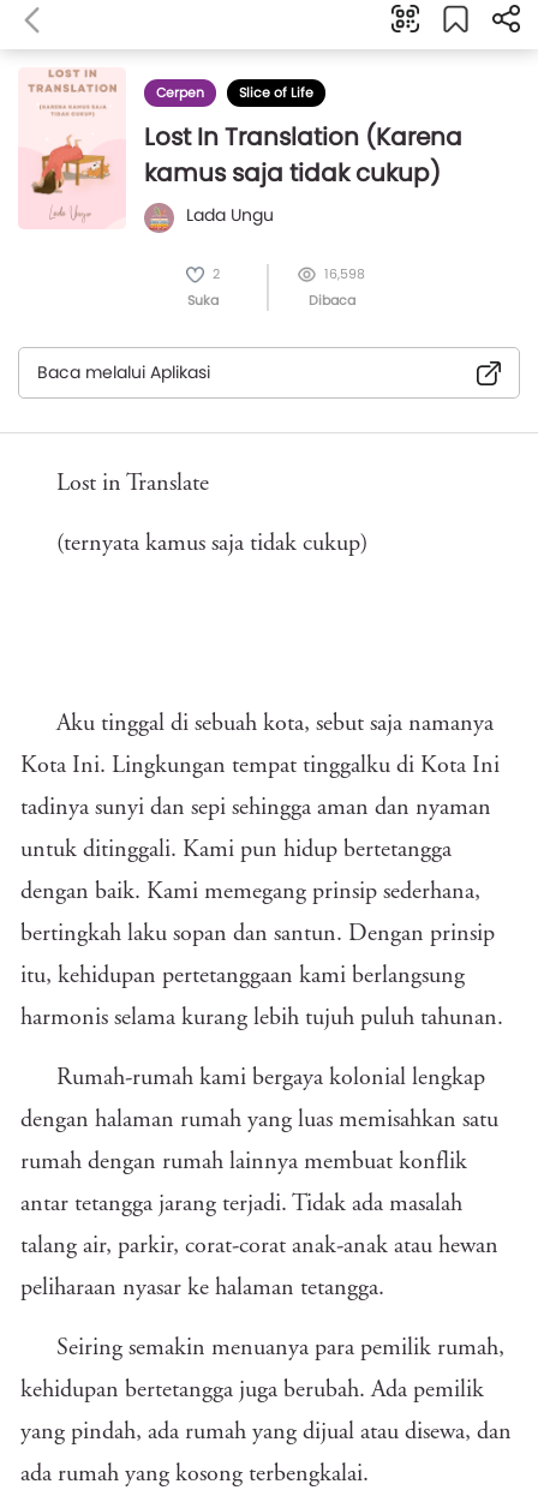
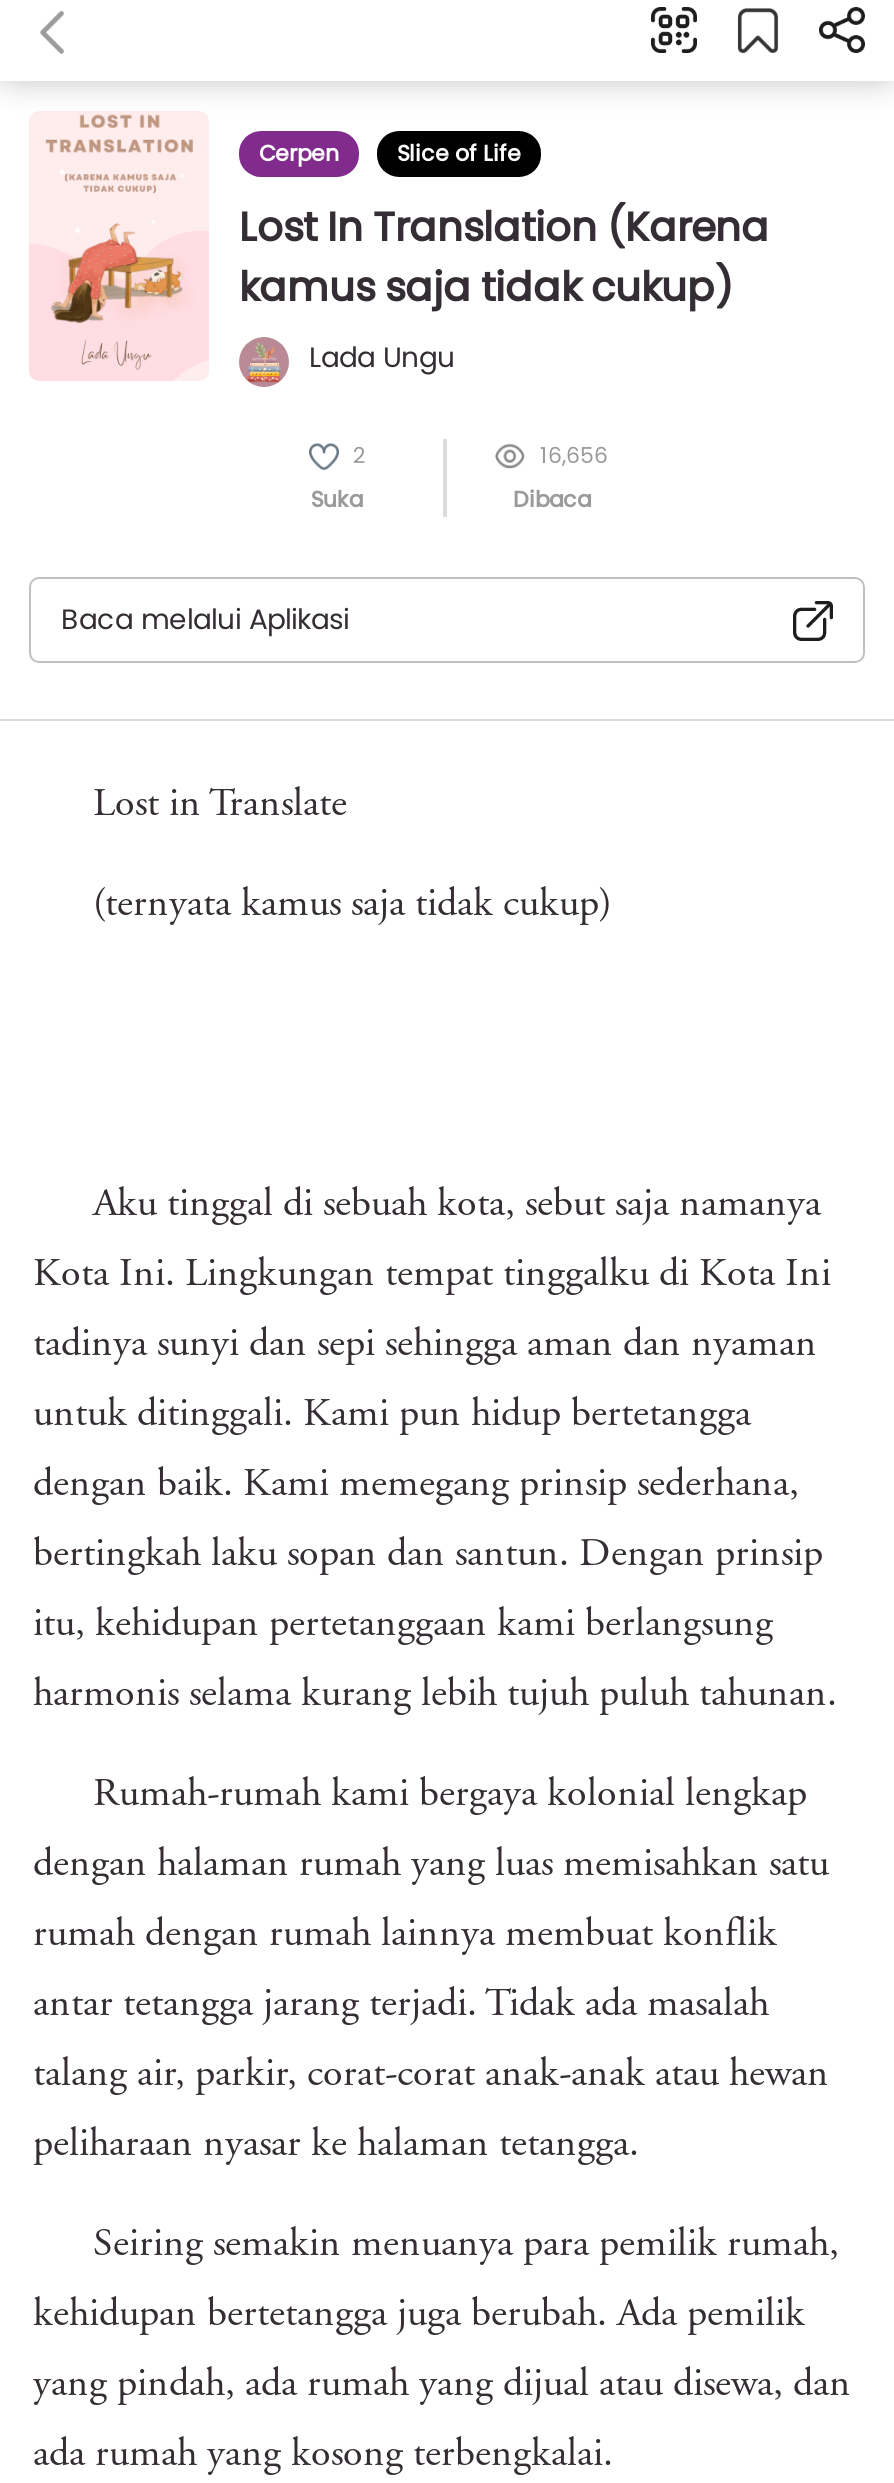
- 16,598
+ 16,656
